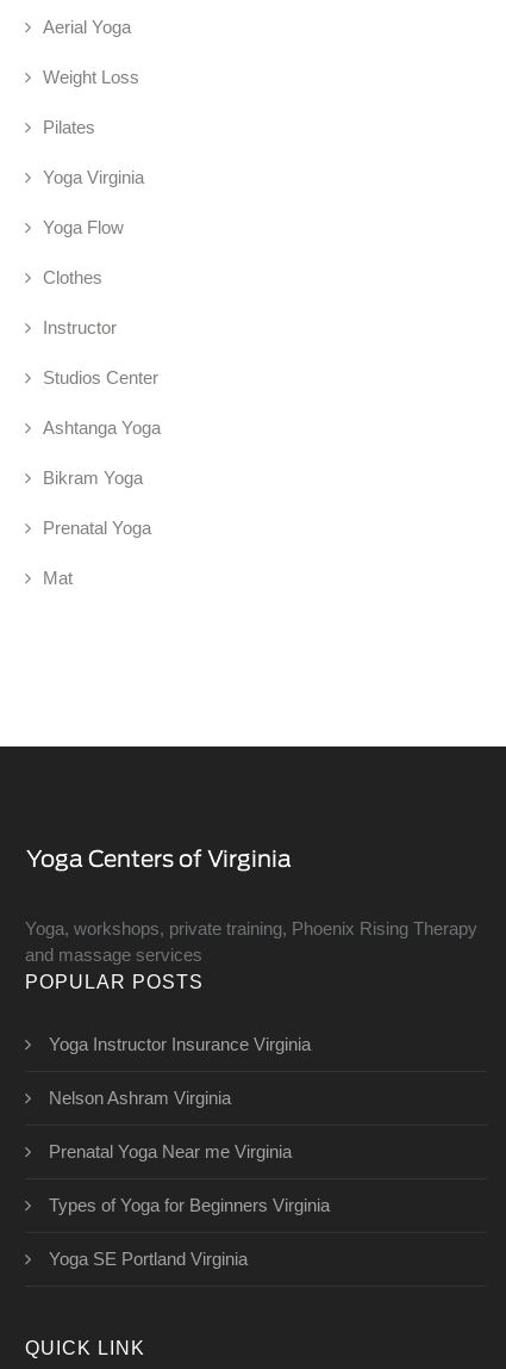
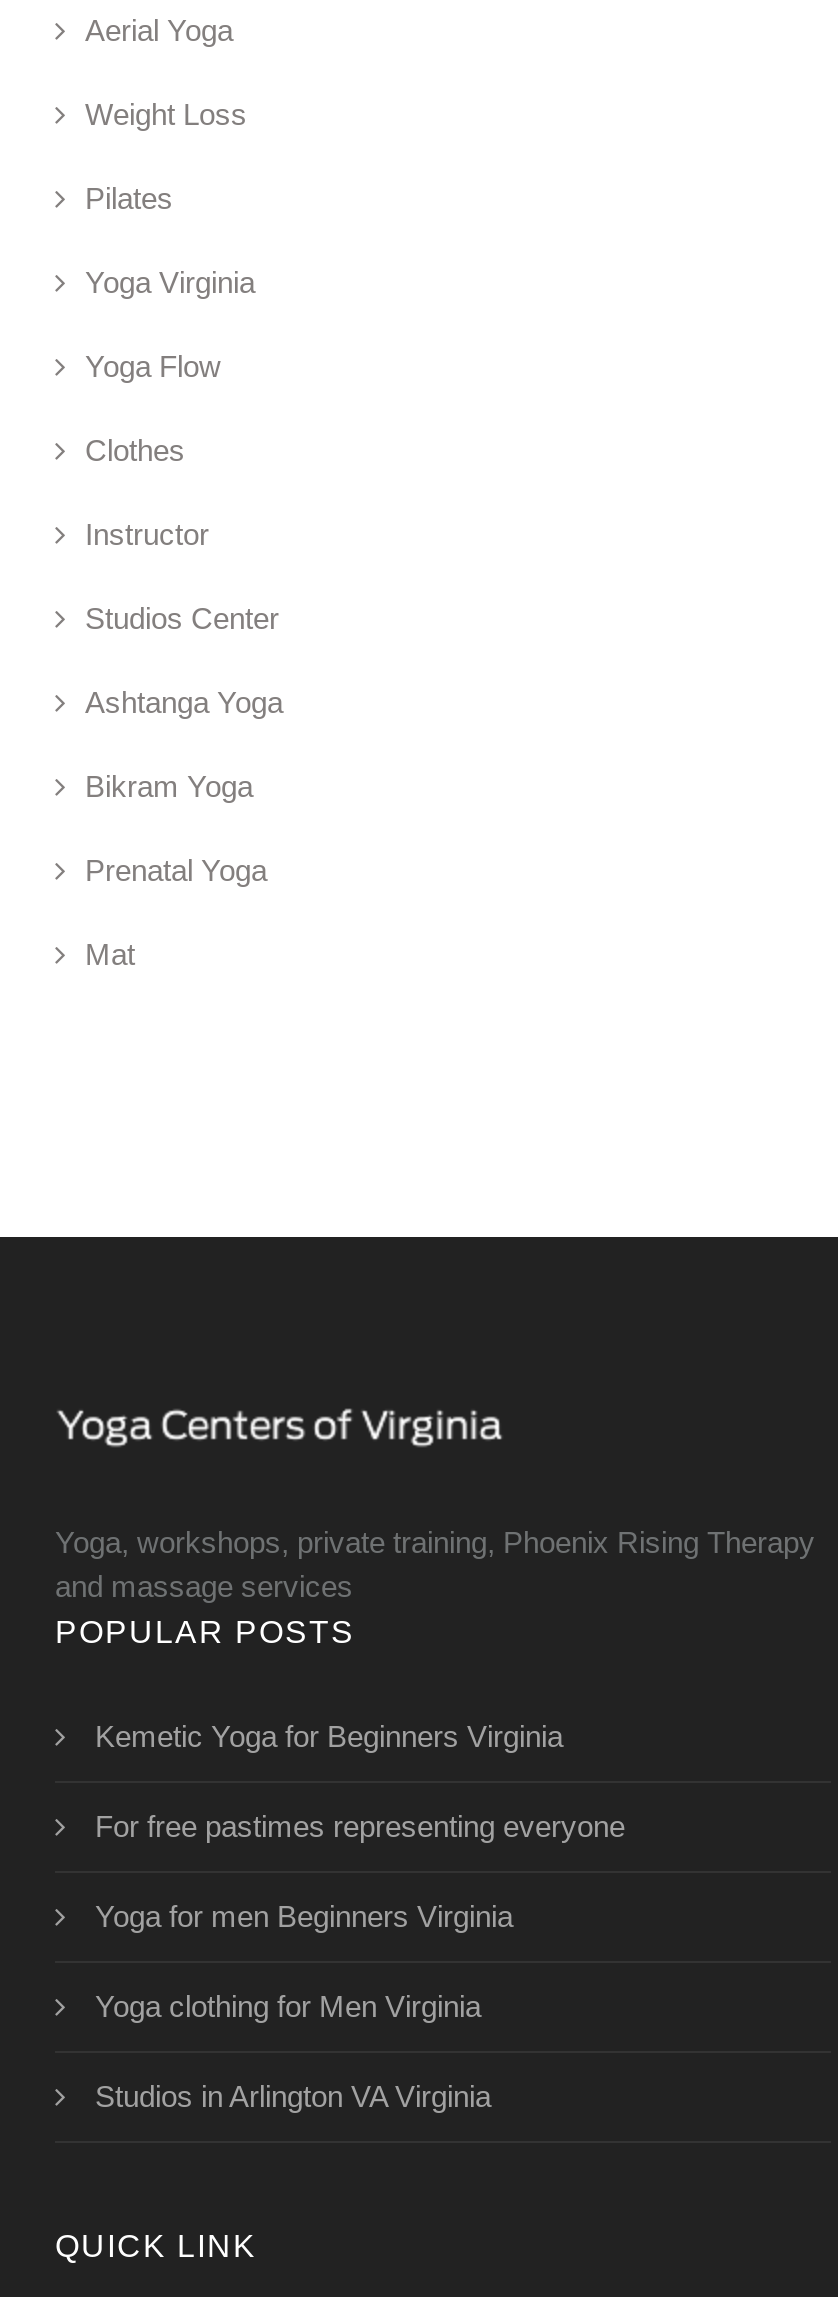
- Yoga Instructor Insurance Virginia
+ Kemetic Yoga for Beginners Virginia

- Nelson Ashram Virginia
+ For free pastimes representing everyone

- Prenatal Yoga Near me Virginia
+ Yoga for men Beginners Virginia

- Types of Yoga for Beginners Virginia
+ Yoga clothing for Men Virginia

- Yoga SE Portland Virginia
+ Studios in Arlington VA Virginia
